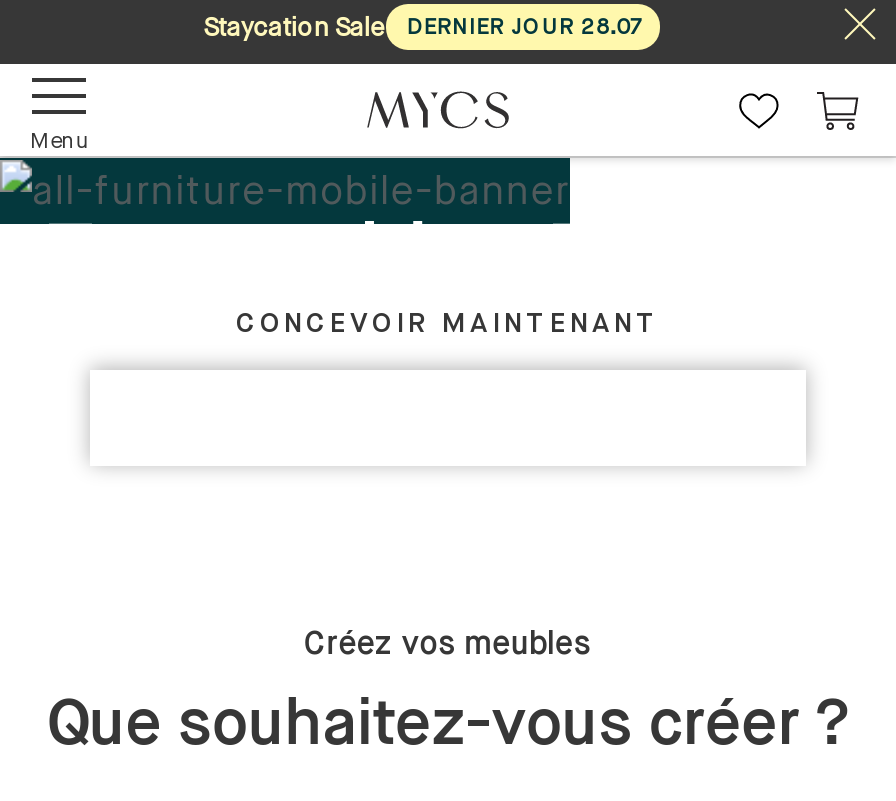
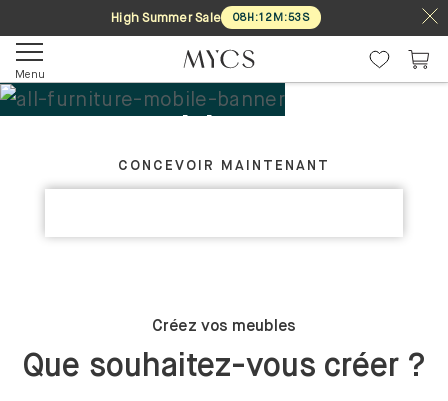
- Staycation Sale
- DERNIER JOUR 28.07
+ High Summer Sale
+ 08H:12M:53 S
